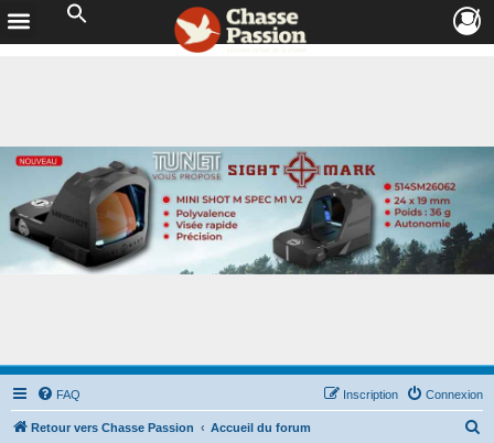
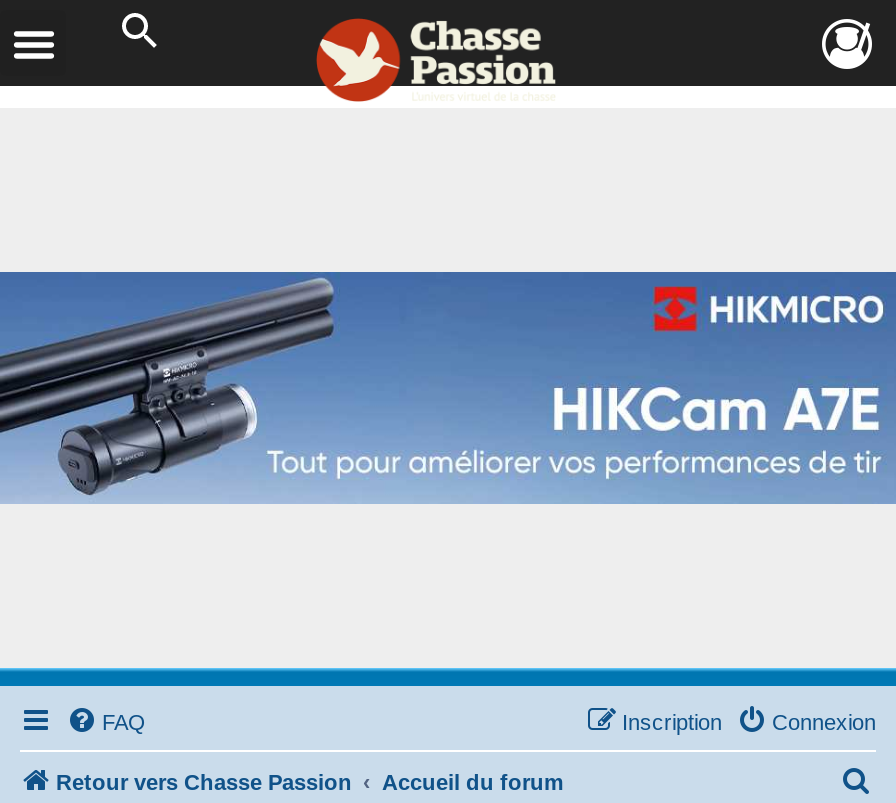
- [image]
+ [image]
